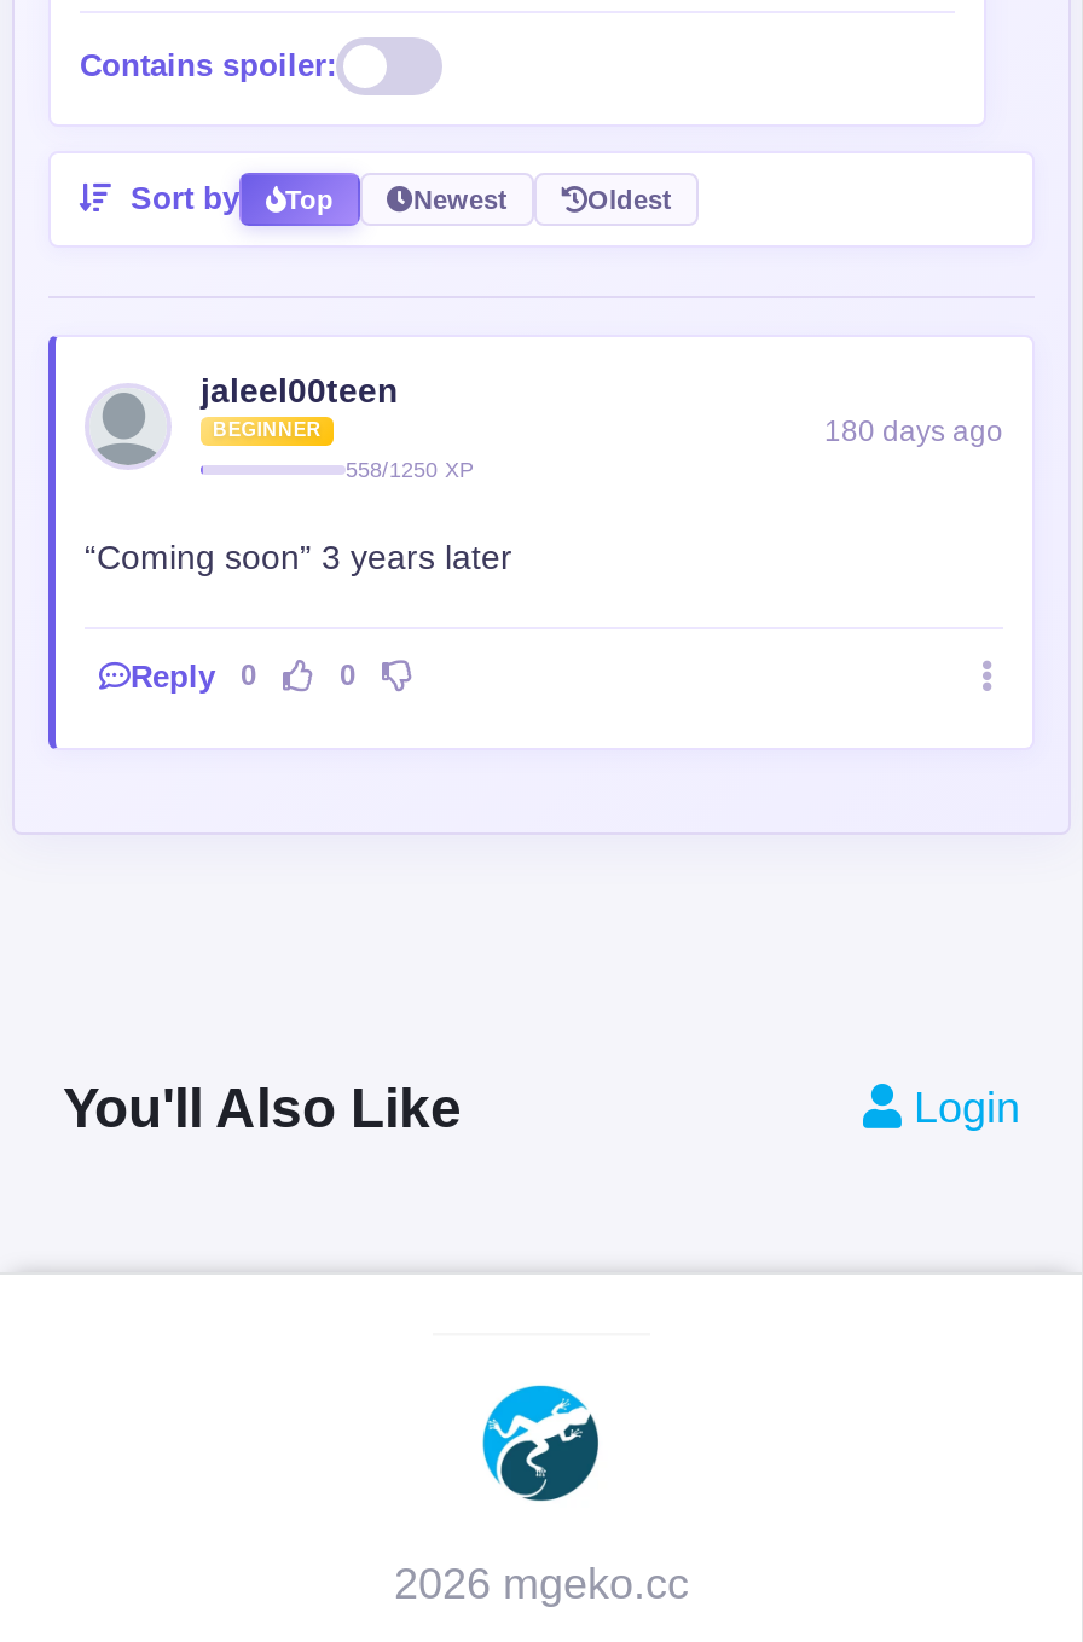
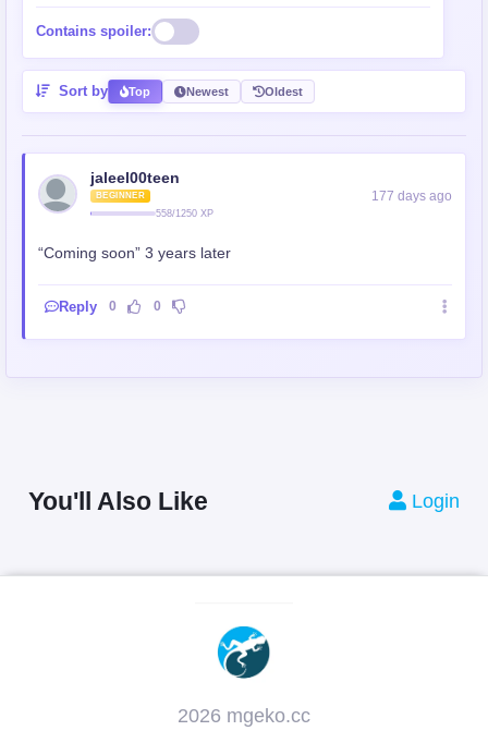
- 180 days ago
+ 177 days ago
